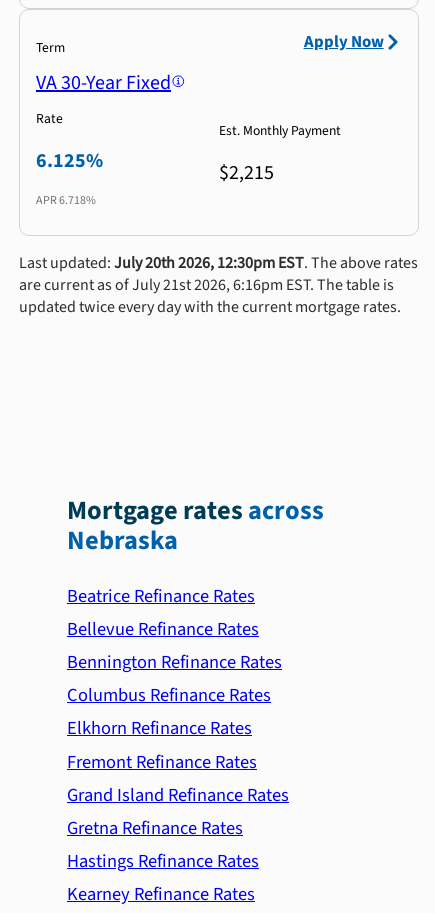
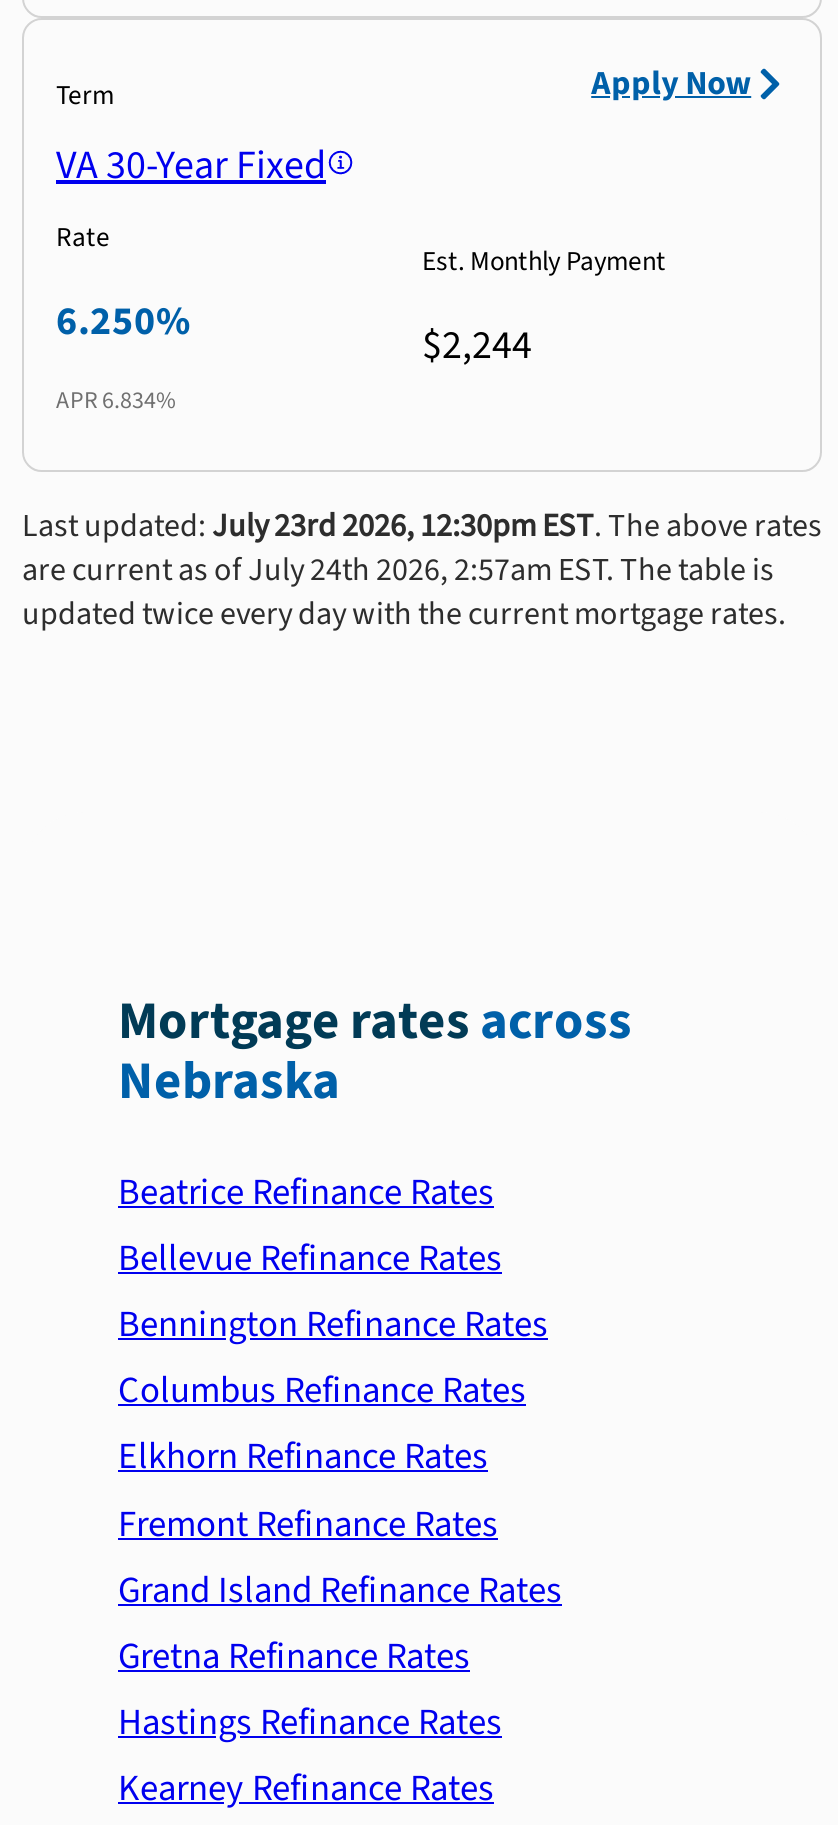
- 6.125%
+ 6.250%

- $2,215
+ $2,244

- APR 6.718%
+ APR 6.834%

- Last updated: July 20th 2026, 12:30pm EST. The above rates
+ Last updated: July 23rd 2026, 12:30pm EST. The above rates

- are current as of July 21st 2026, 6:16pm EST. The table is
+ are current as of July 24th 2026, 2:57am EST. The table is
